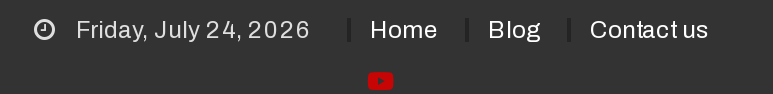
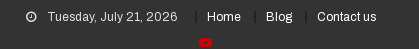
- Friday, July 24, 2026
+ Tuesday, July 21, 2026
